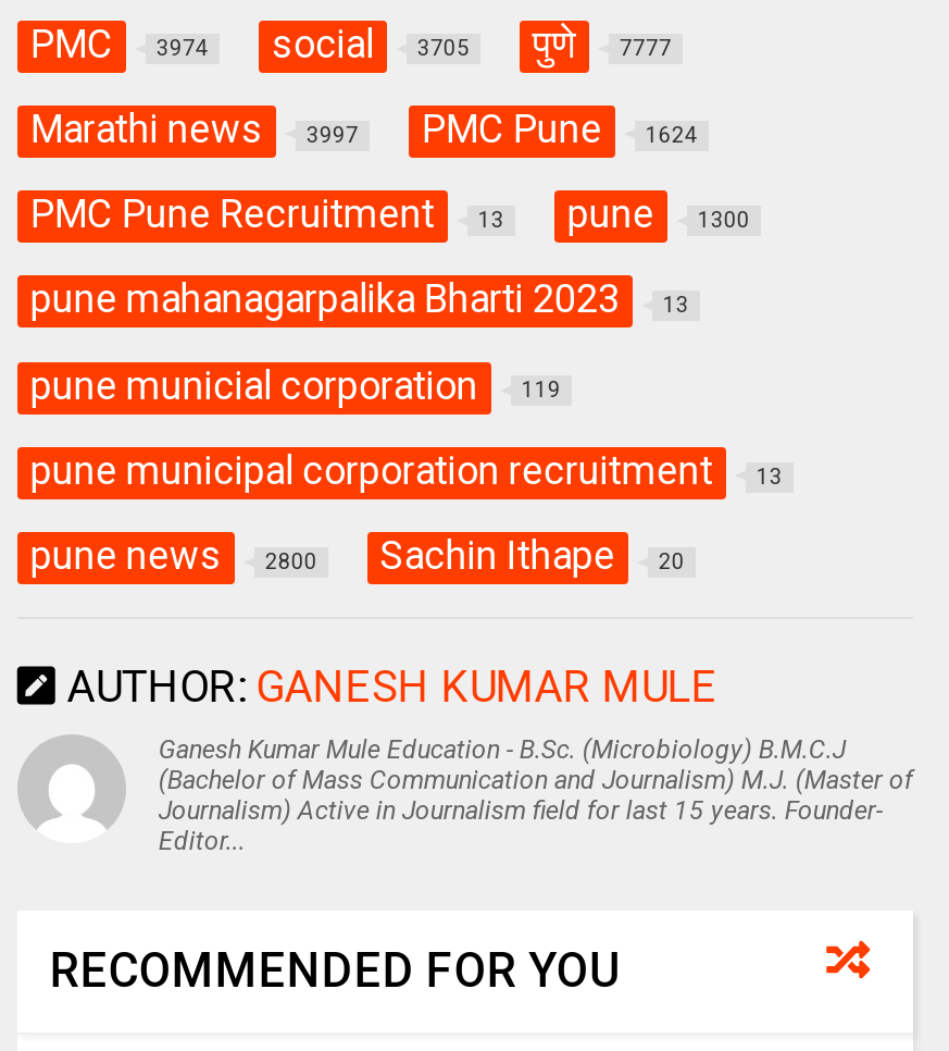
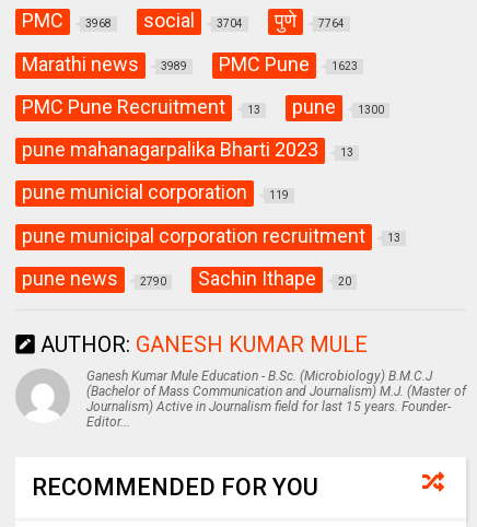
- PMC 3974
+ PMC 3968

- social 3705
+ social 3704

- पुणे 7777
+ पुणे 7764

- Marathi news 3997
+ Marathi news 3989

- PMC Pune 1624
+ PMC Pune 1623

- pune news 2800
+ pune news 2790
